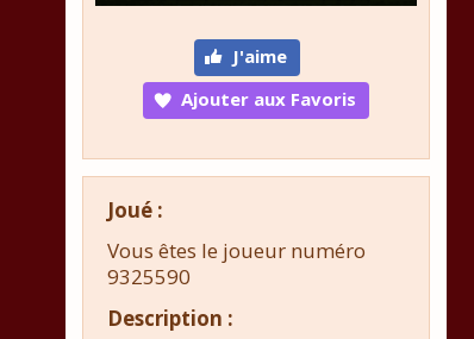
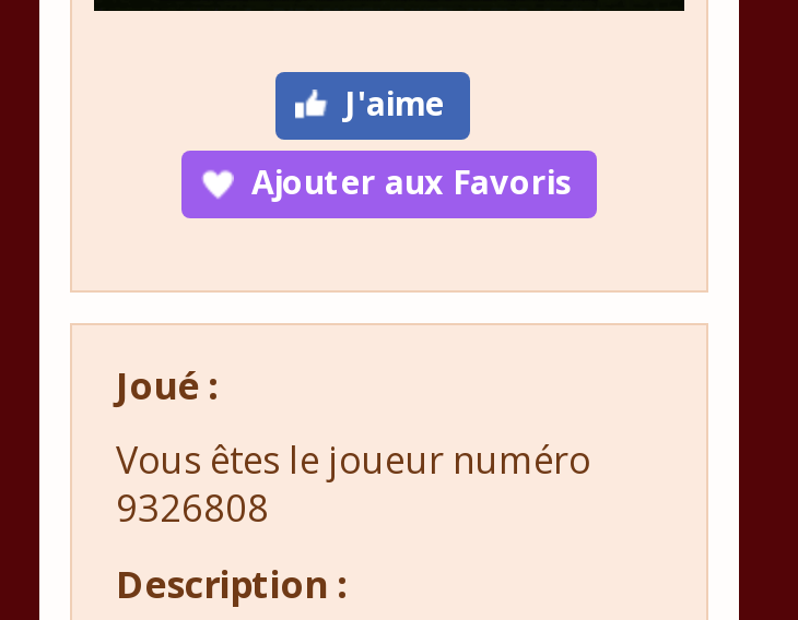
- 9325590
+ 9326808
